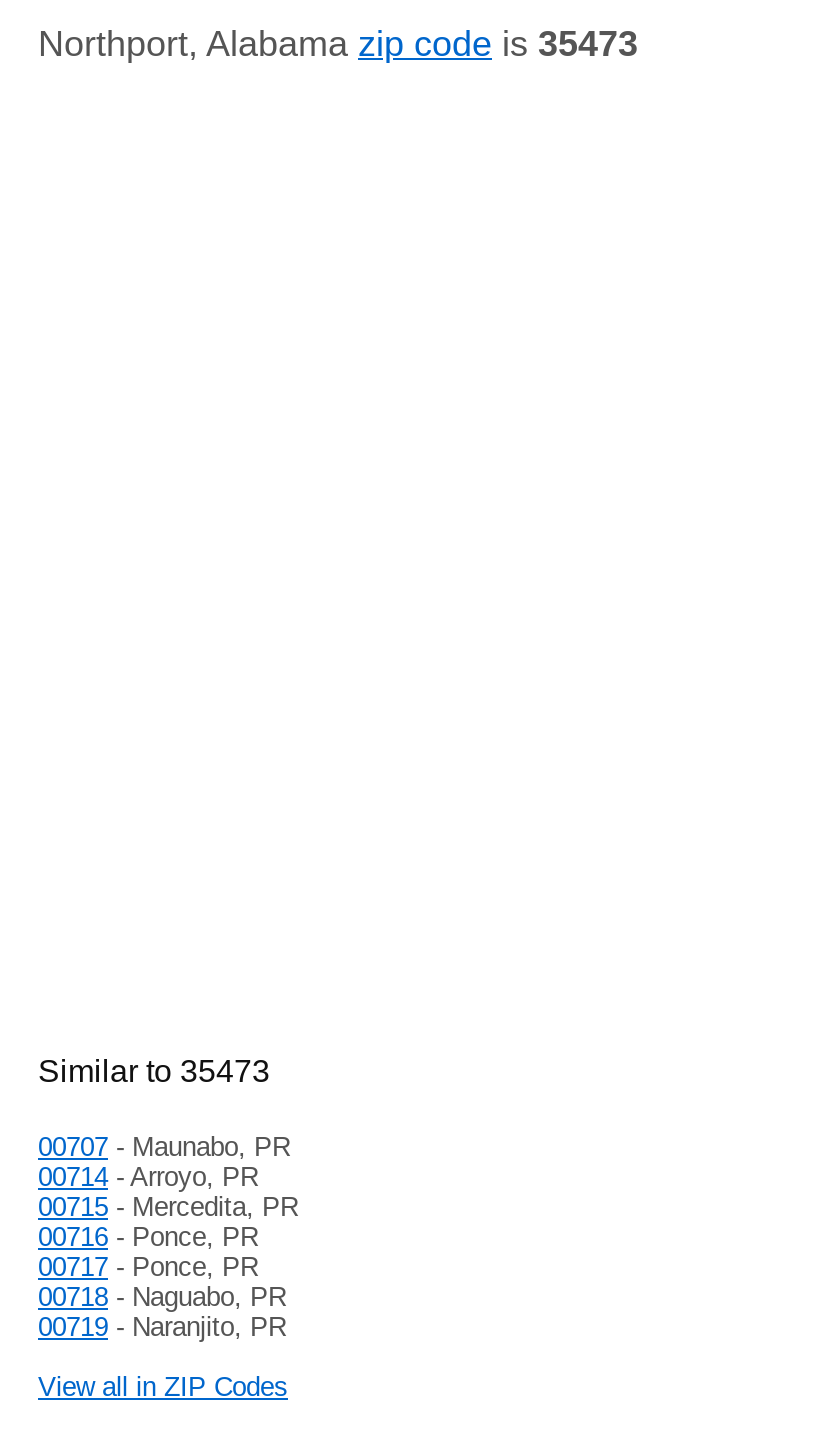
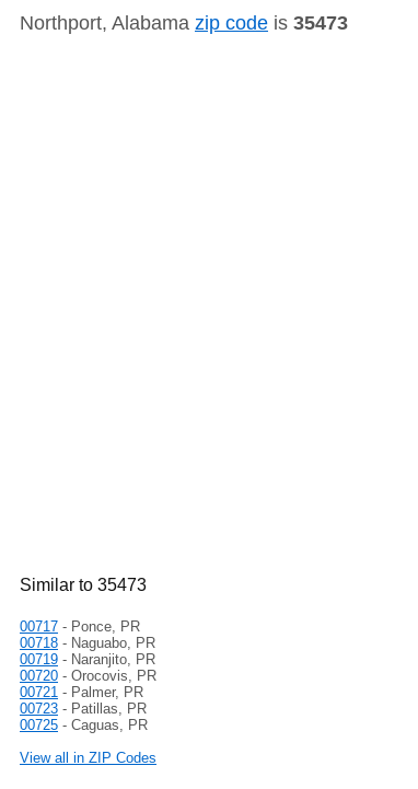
- 00707 - Maunabo, PR
- 00714 - Arroyo, PR
- 00715 - Mercedita, PR
- 00716 - Ponce, PR

moved up: 00717 - Ponce, PR | 00718 - Naguabo, PR | 00719 - Naranjito, PR

+ 00720 - Orocovis, PR
+ 00721 - Palmer, PR
+ 00723 - Patillas, PR
+ 00725 - Caguas, PR
